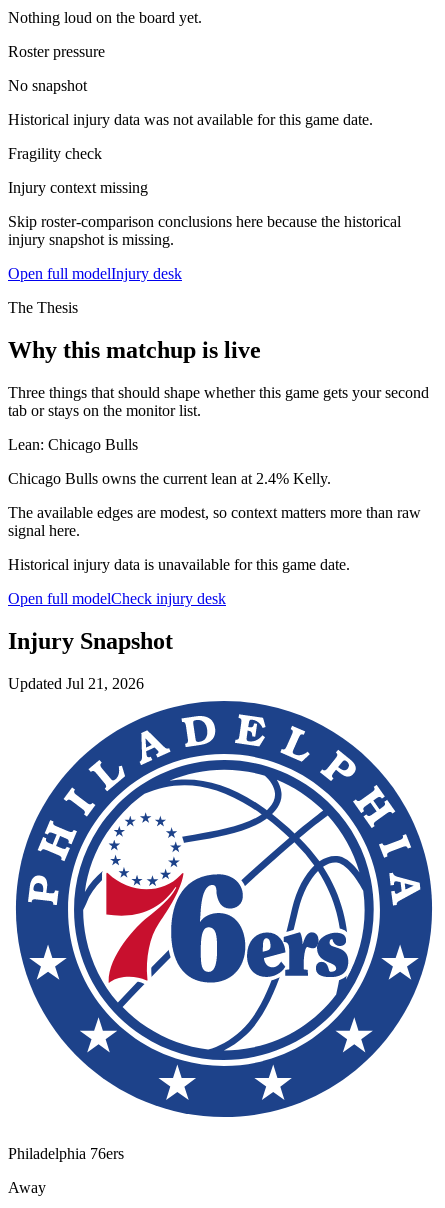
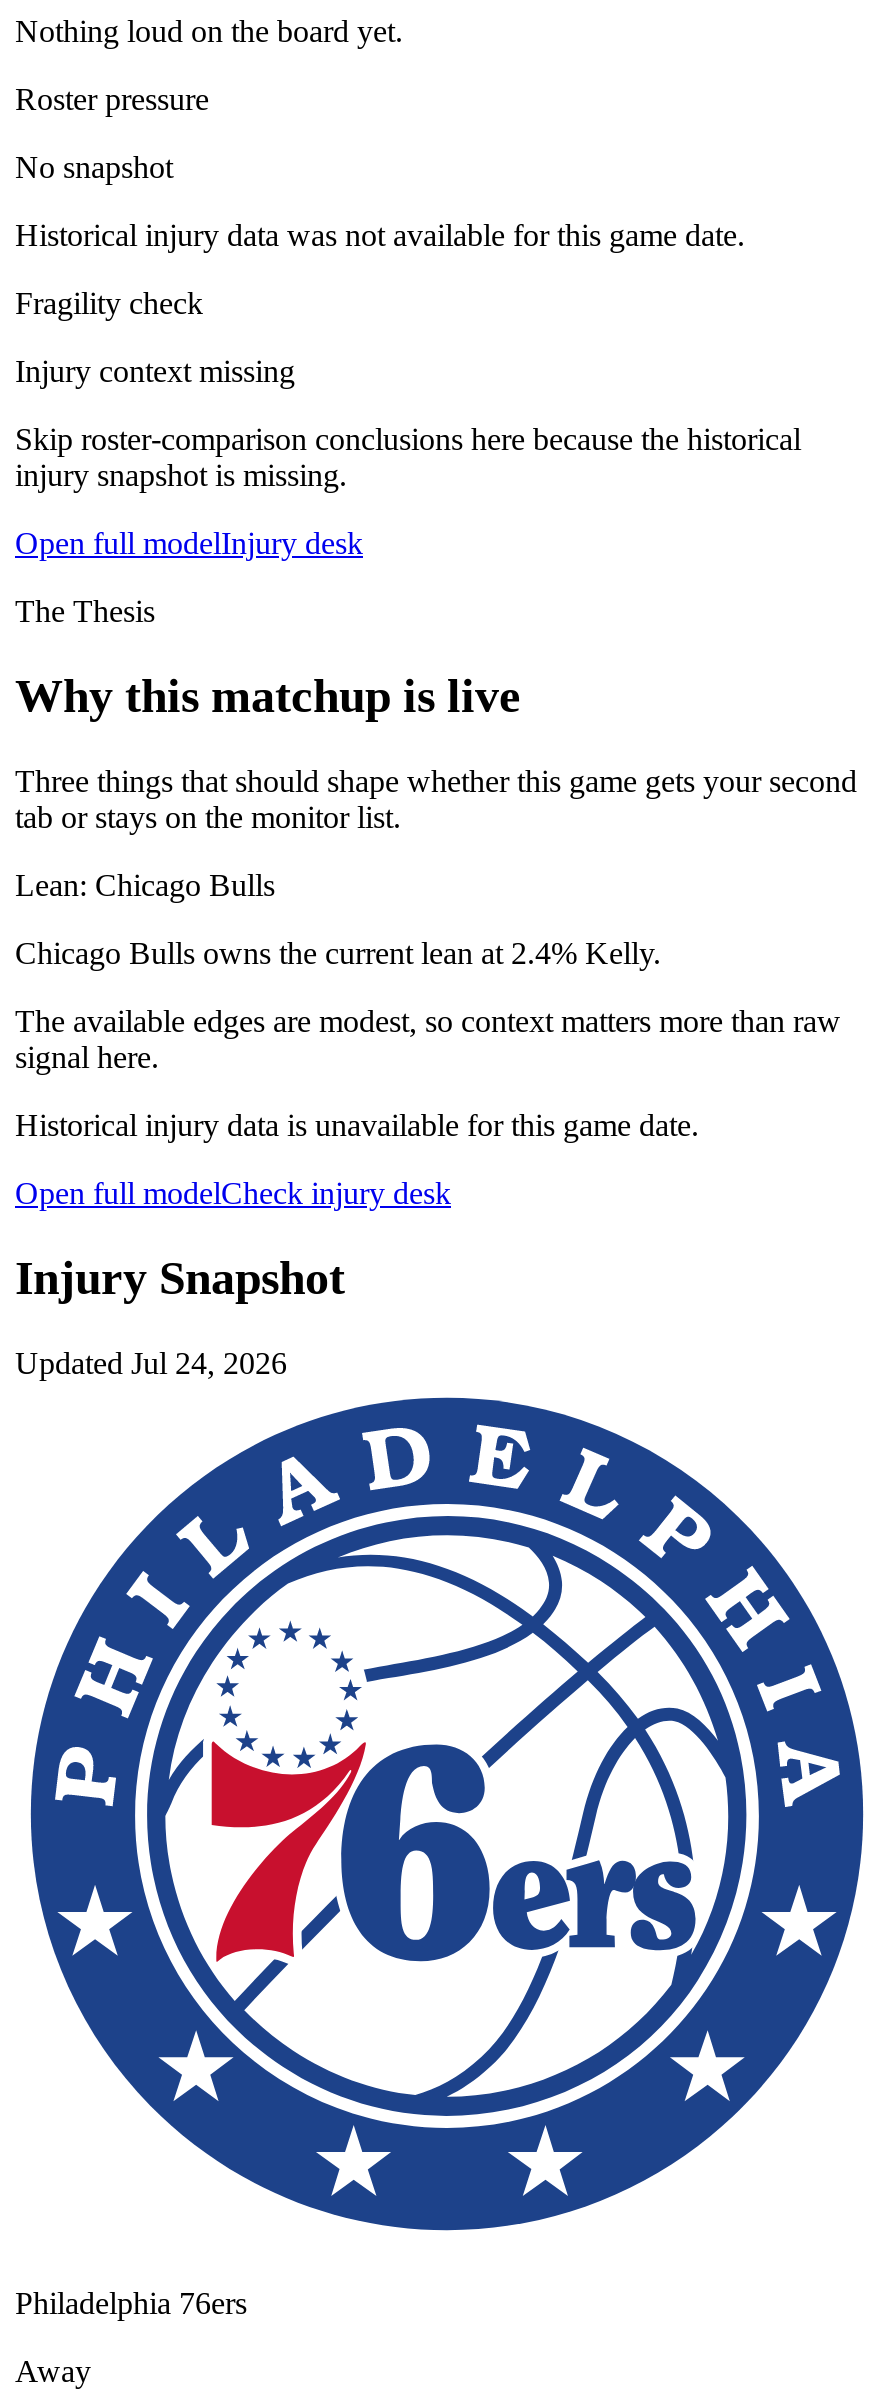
- Updated Jul 21, 2026
+ Updated Jul 24, 2026
